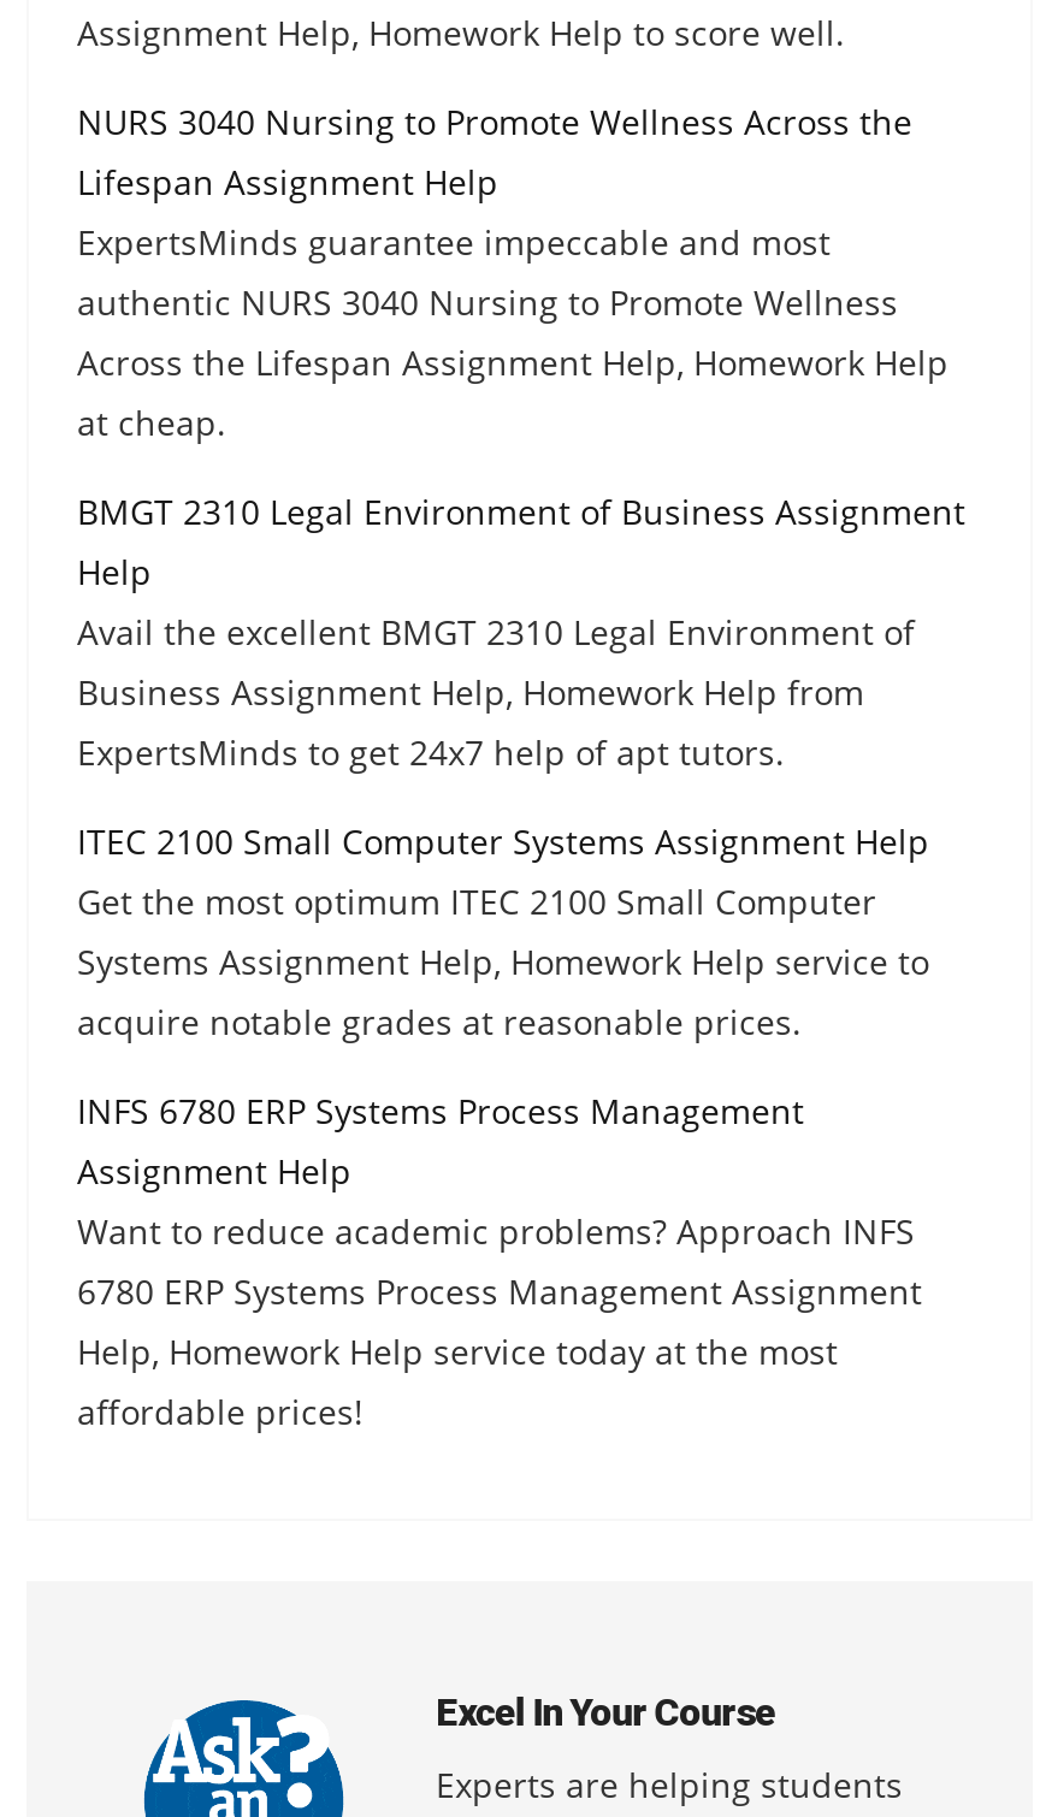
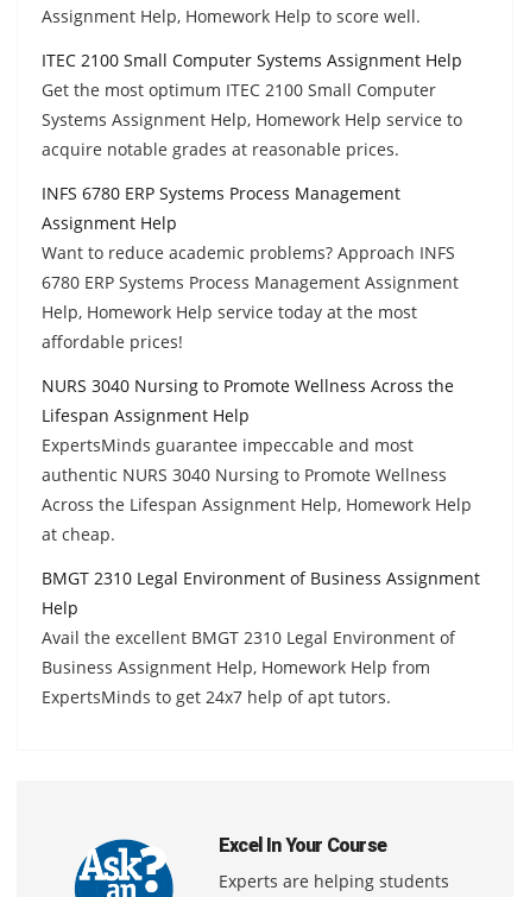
moved down: NURS 3040 Nursing to Promote Wellness Across the | Lifespan Assignment Help | ExpertsMinds guarantee impeccable and most | ... | Business Assignment Help, Homework Help from | ExpertsMinds to get 24x7 help of apt tutors.

moved up: ITEC 2100 Small Computer Systems Assignment Help | Get the most optimum ITEC 2100 Small Computer | Systems Assignment Help, Homework Help service to | ... | Help, Homework Help service today at the most | affordable prices!
